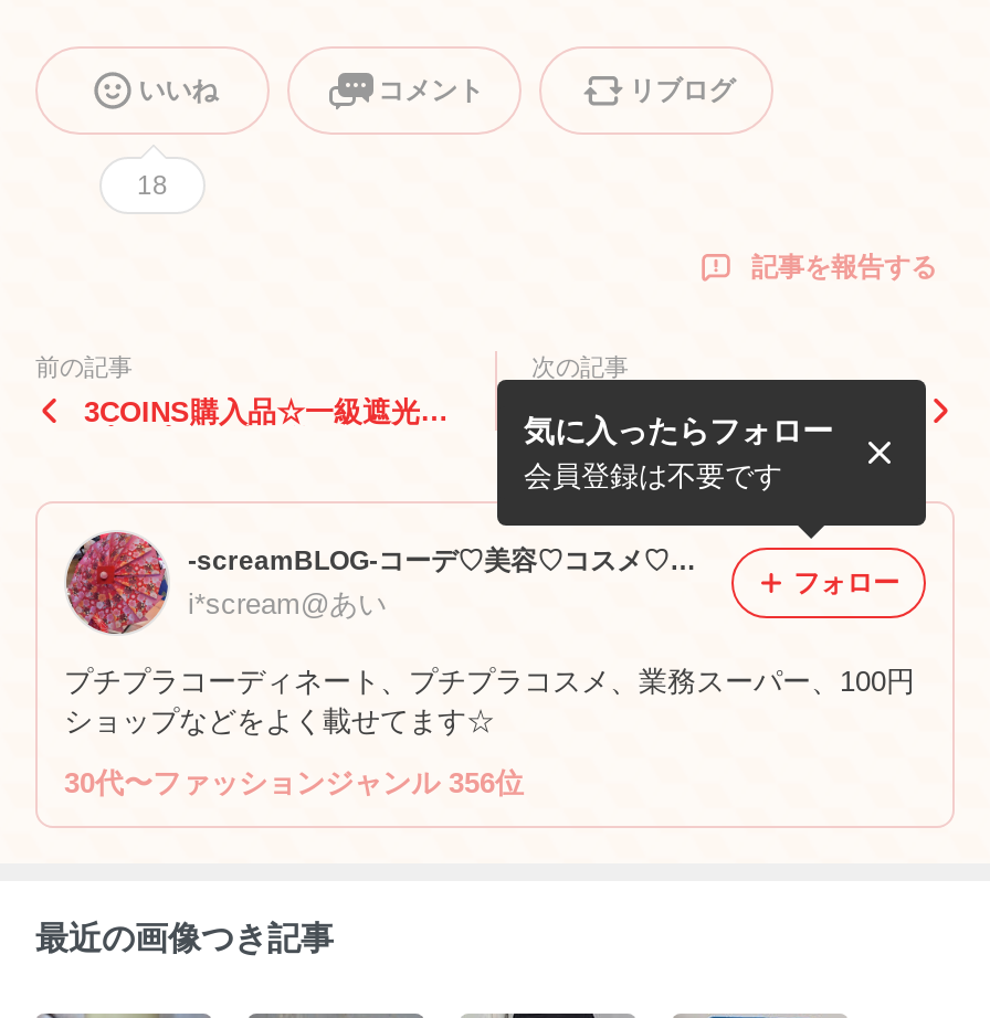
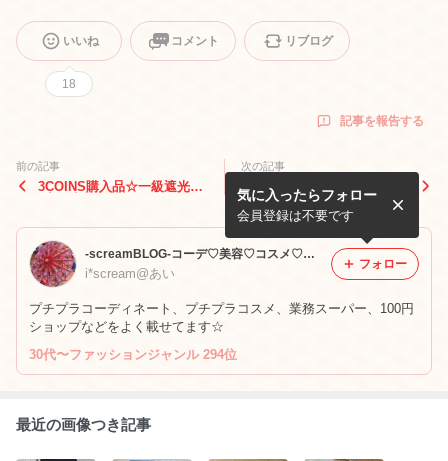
- 30代〜ファッションジャンル 356位
+ 30代〜ファッションジャンル 294位
